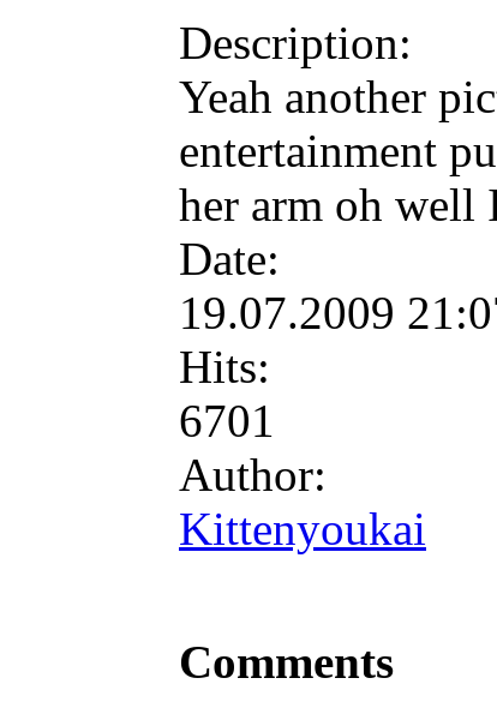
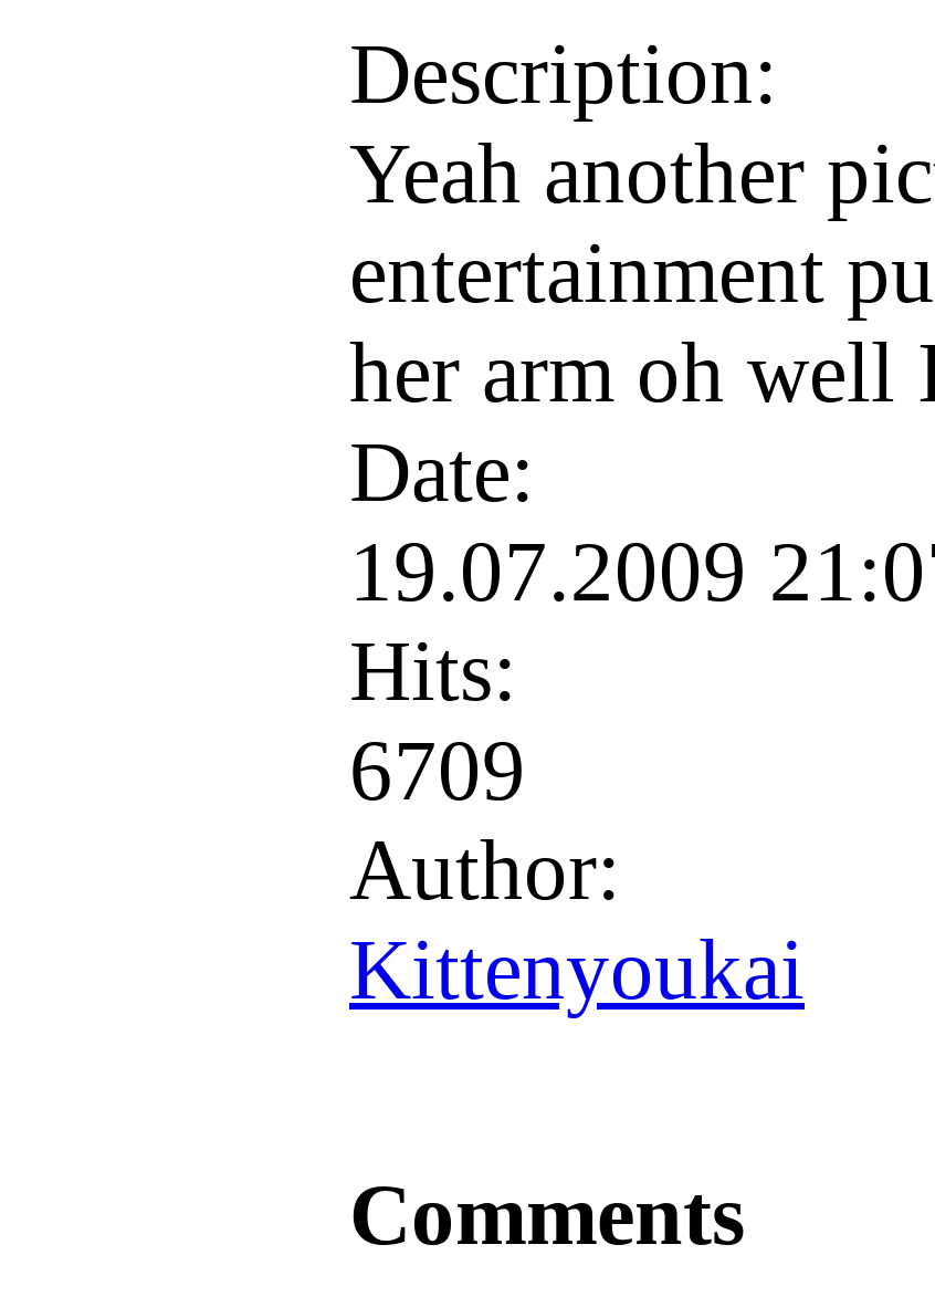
- 6701
+ 6709
